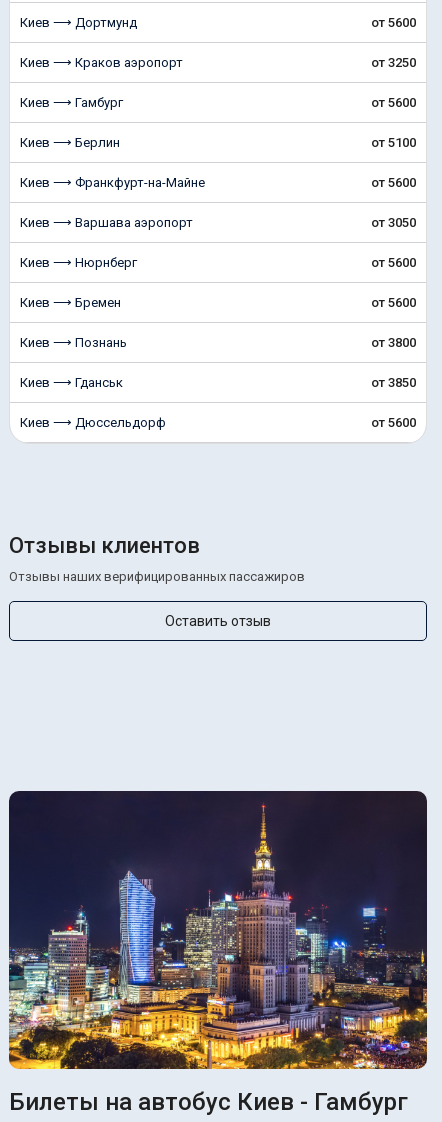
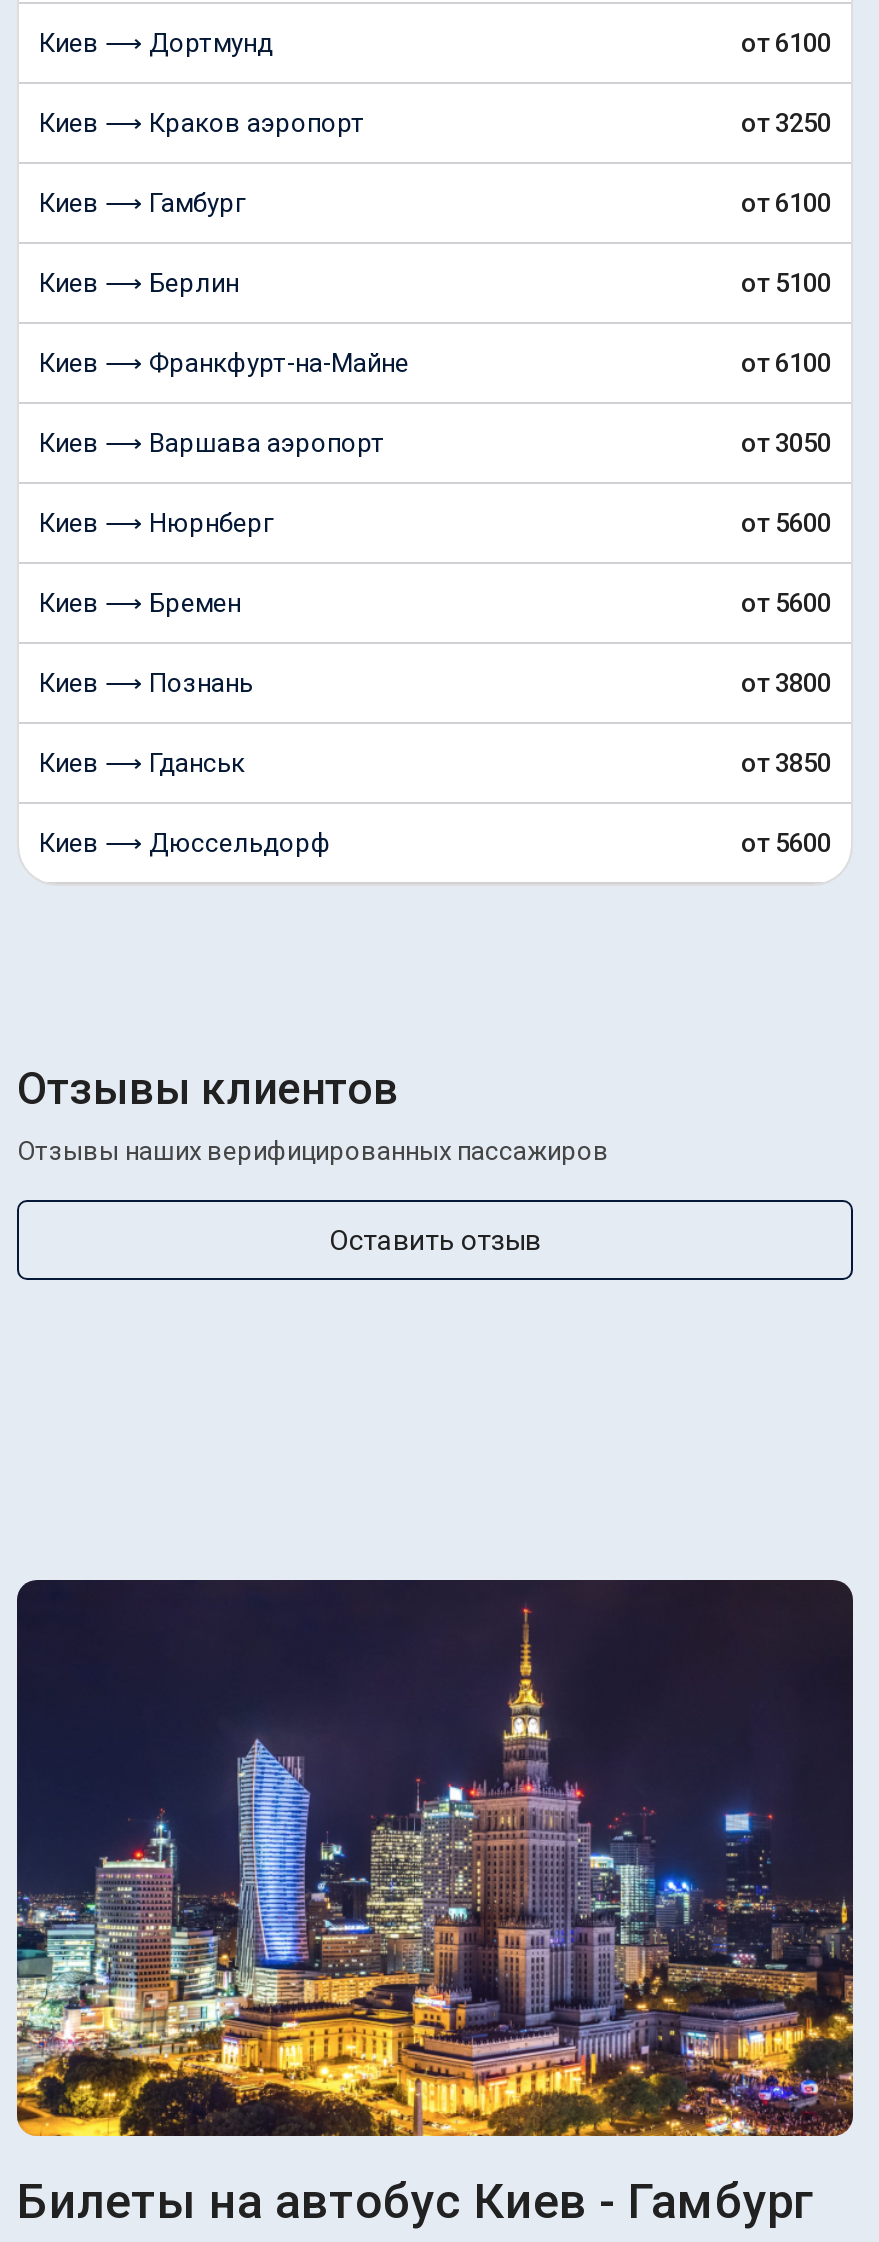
- от 5600
+ от 6100

- от 5600
+ от 6100

- от 5600
+ от 6100
